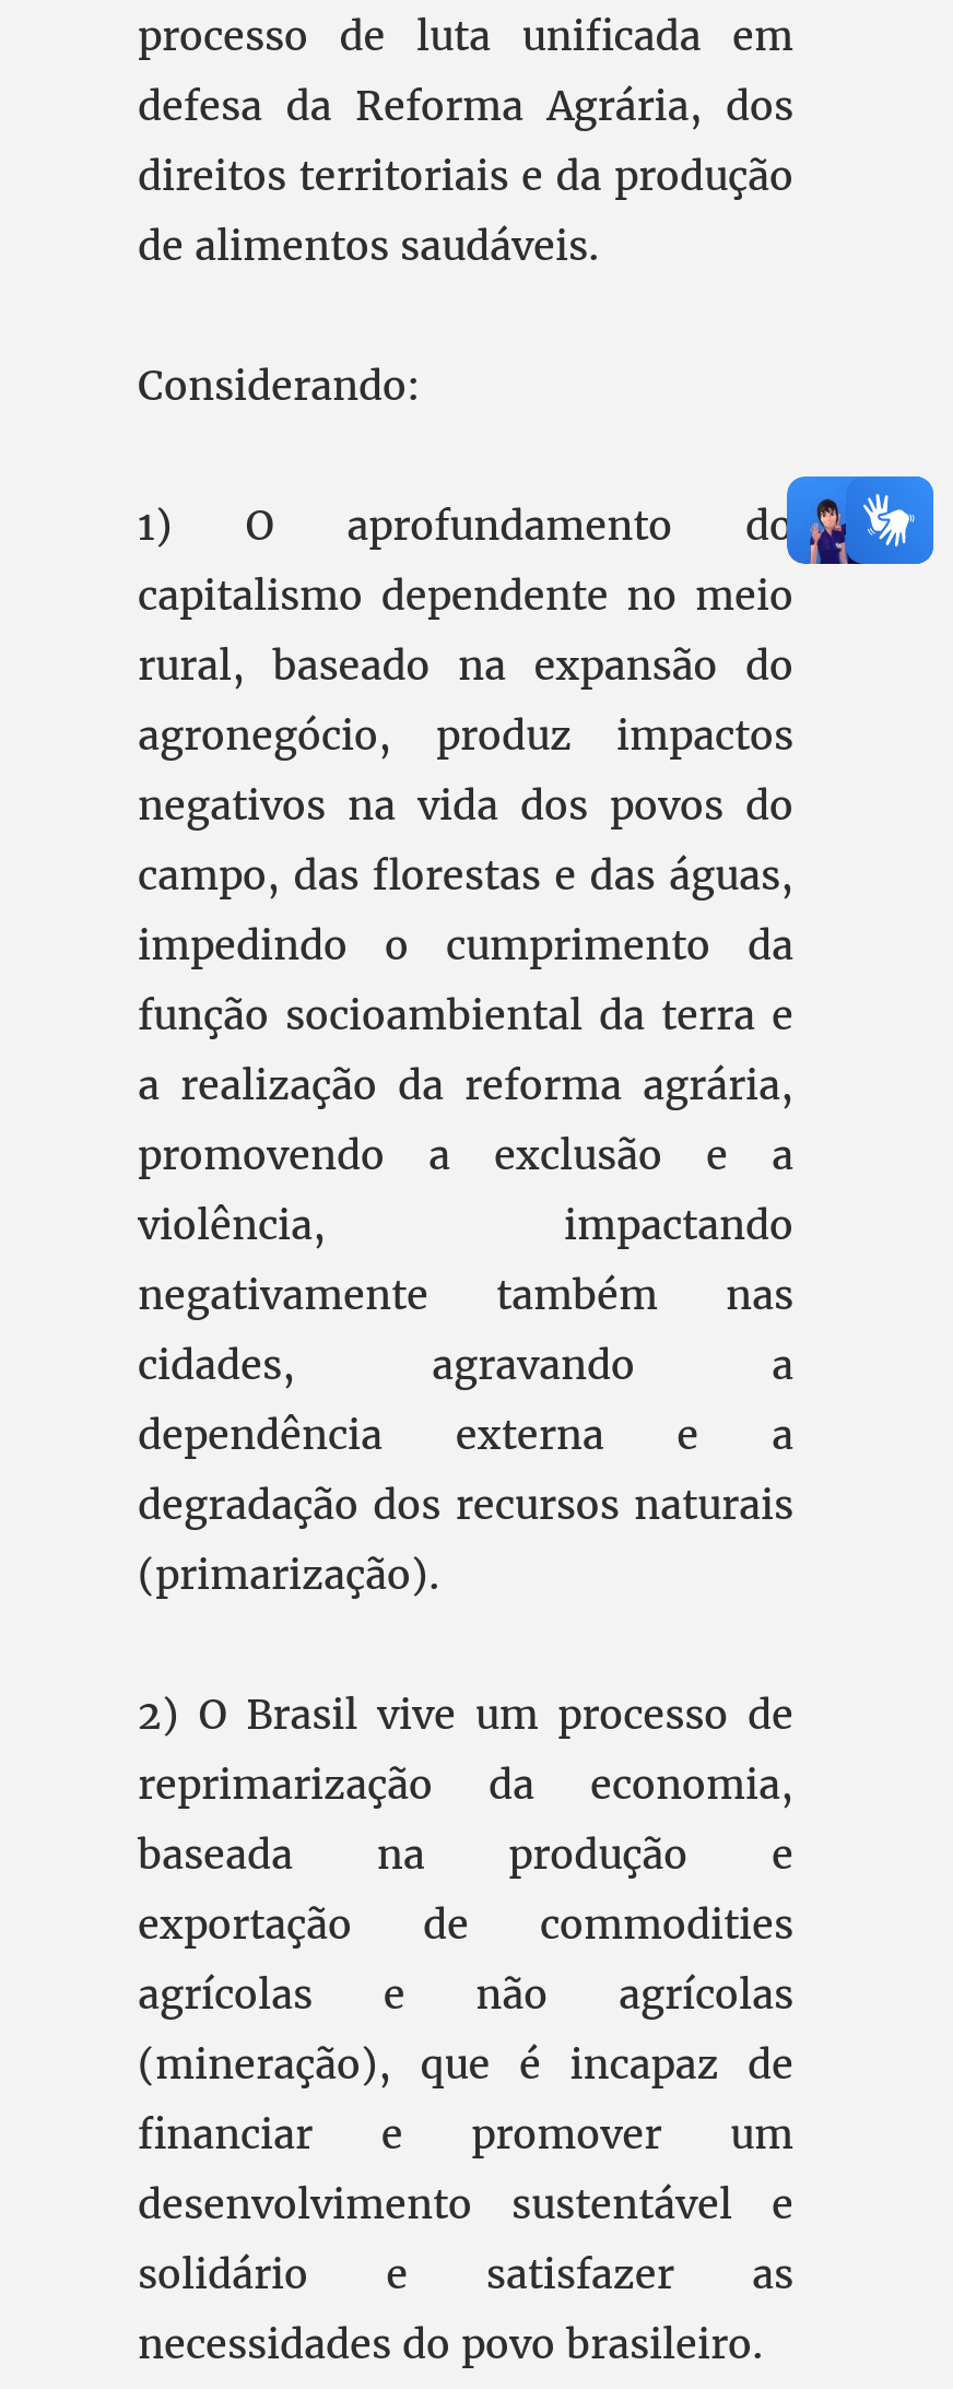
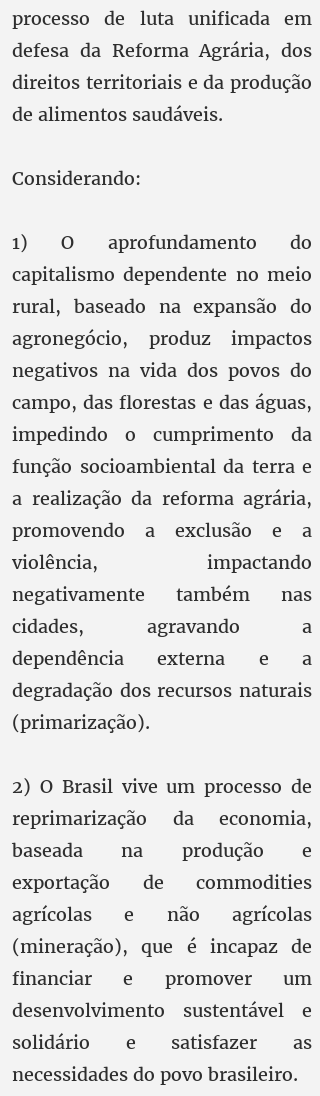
- [image]
